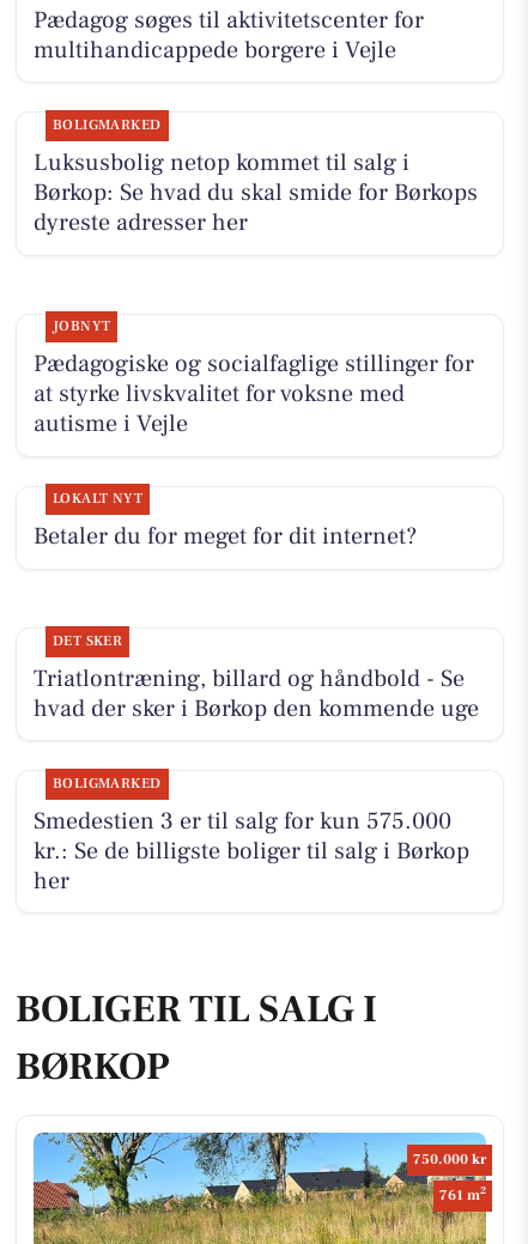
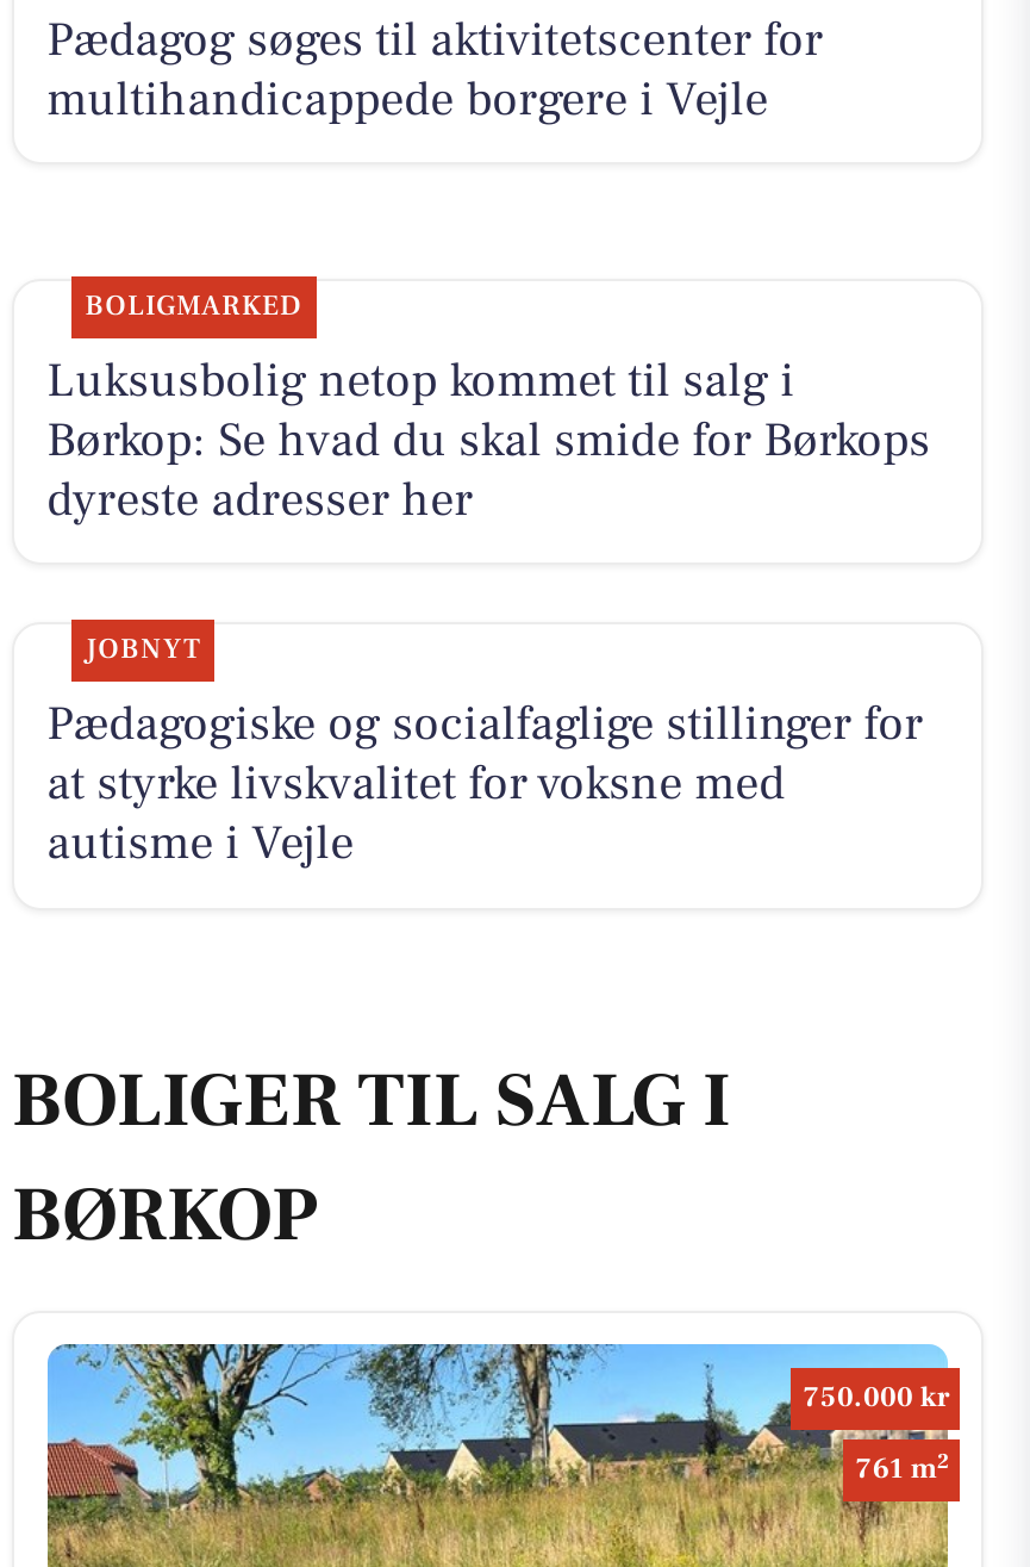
moved down: BOLIGMARKED | Luksusbolig netop kommet til salg i | Børkop: Se hvad du skal smide for Børkops | dyreste adresser her

- LOKALT NYT
- Betaler du for meget for dit internet?

- DET SKER
- Triatlontræning, billard og håndbold - Se
- hvad der sker i Børkop den kommende uge
- BOLIGMARKED
- Smedestien 3 er til salg for kun 575.000
- kr.: Se de billigste boliger til salg i Børkop
- her
